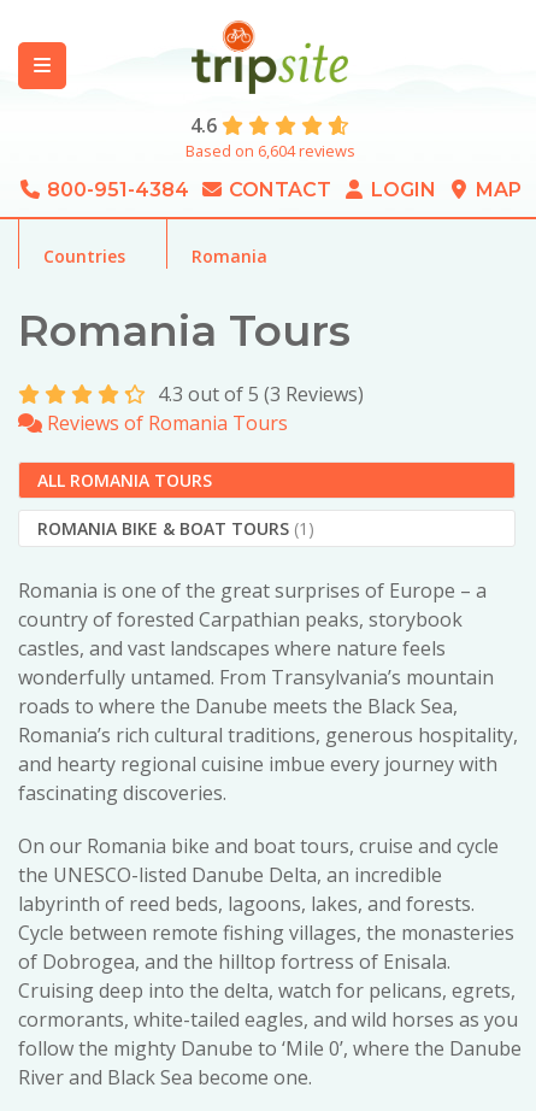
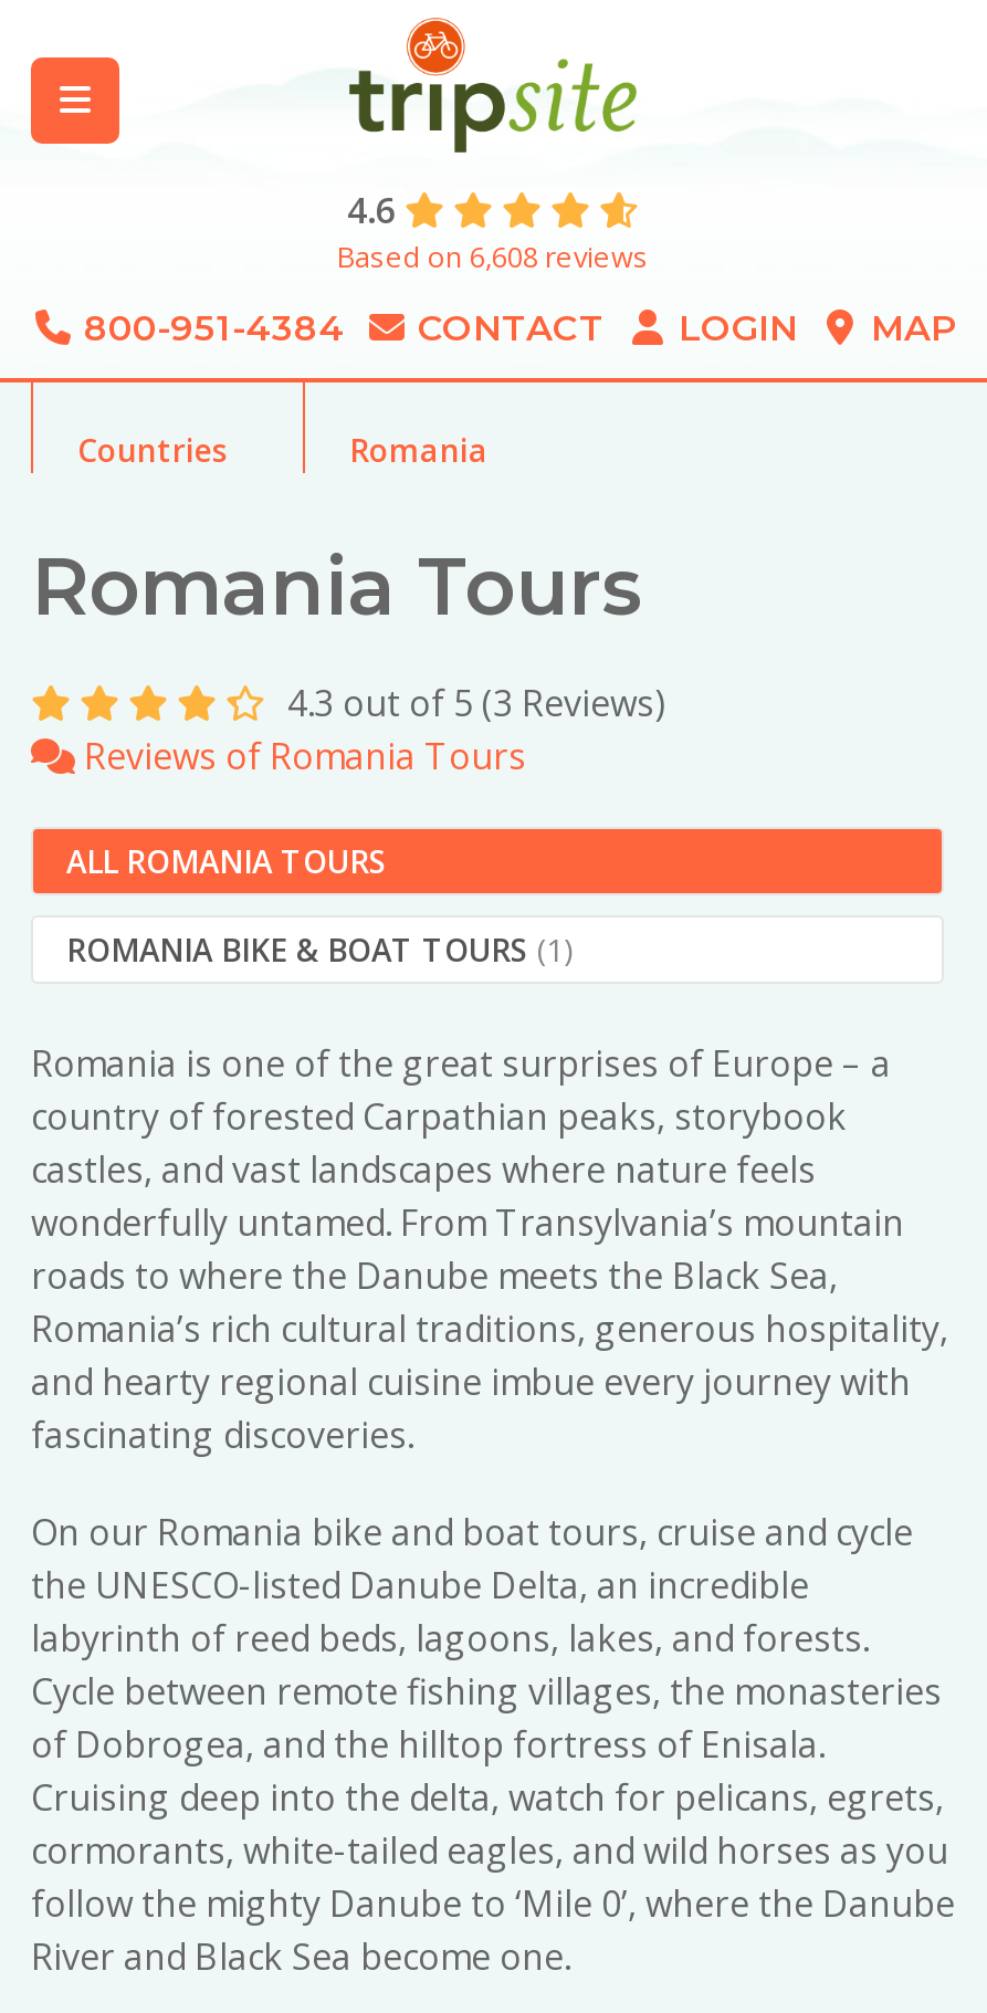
- Based on 6,604 reviews
+ Based on 6,608 reviews
